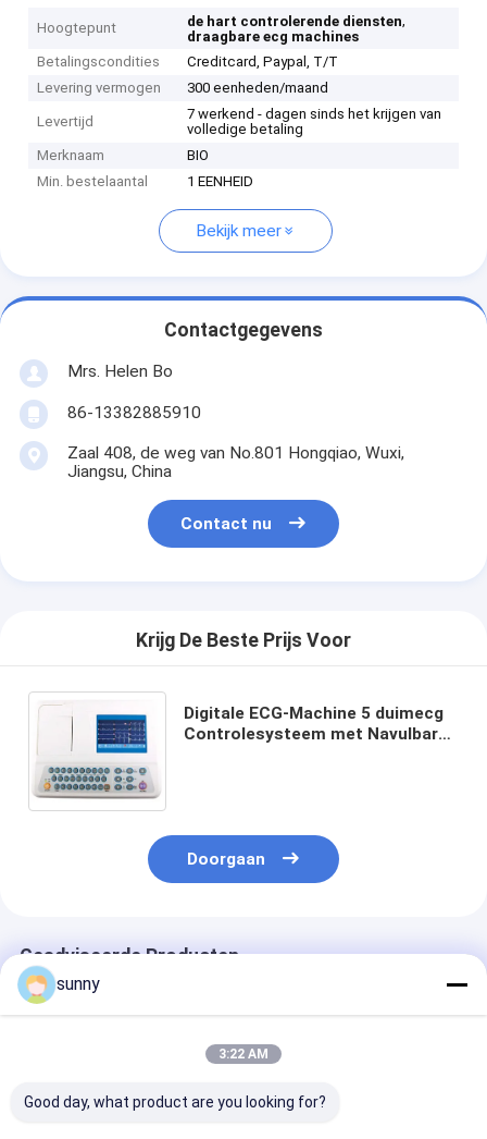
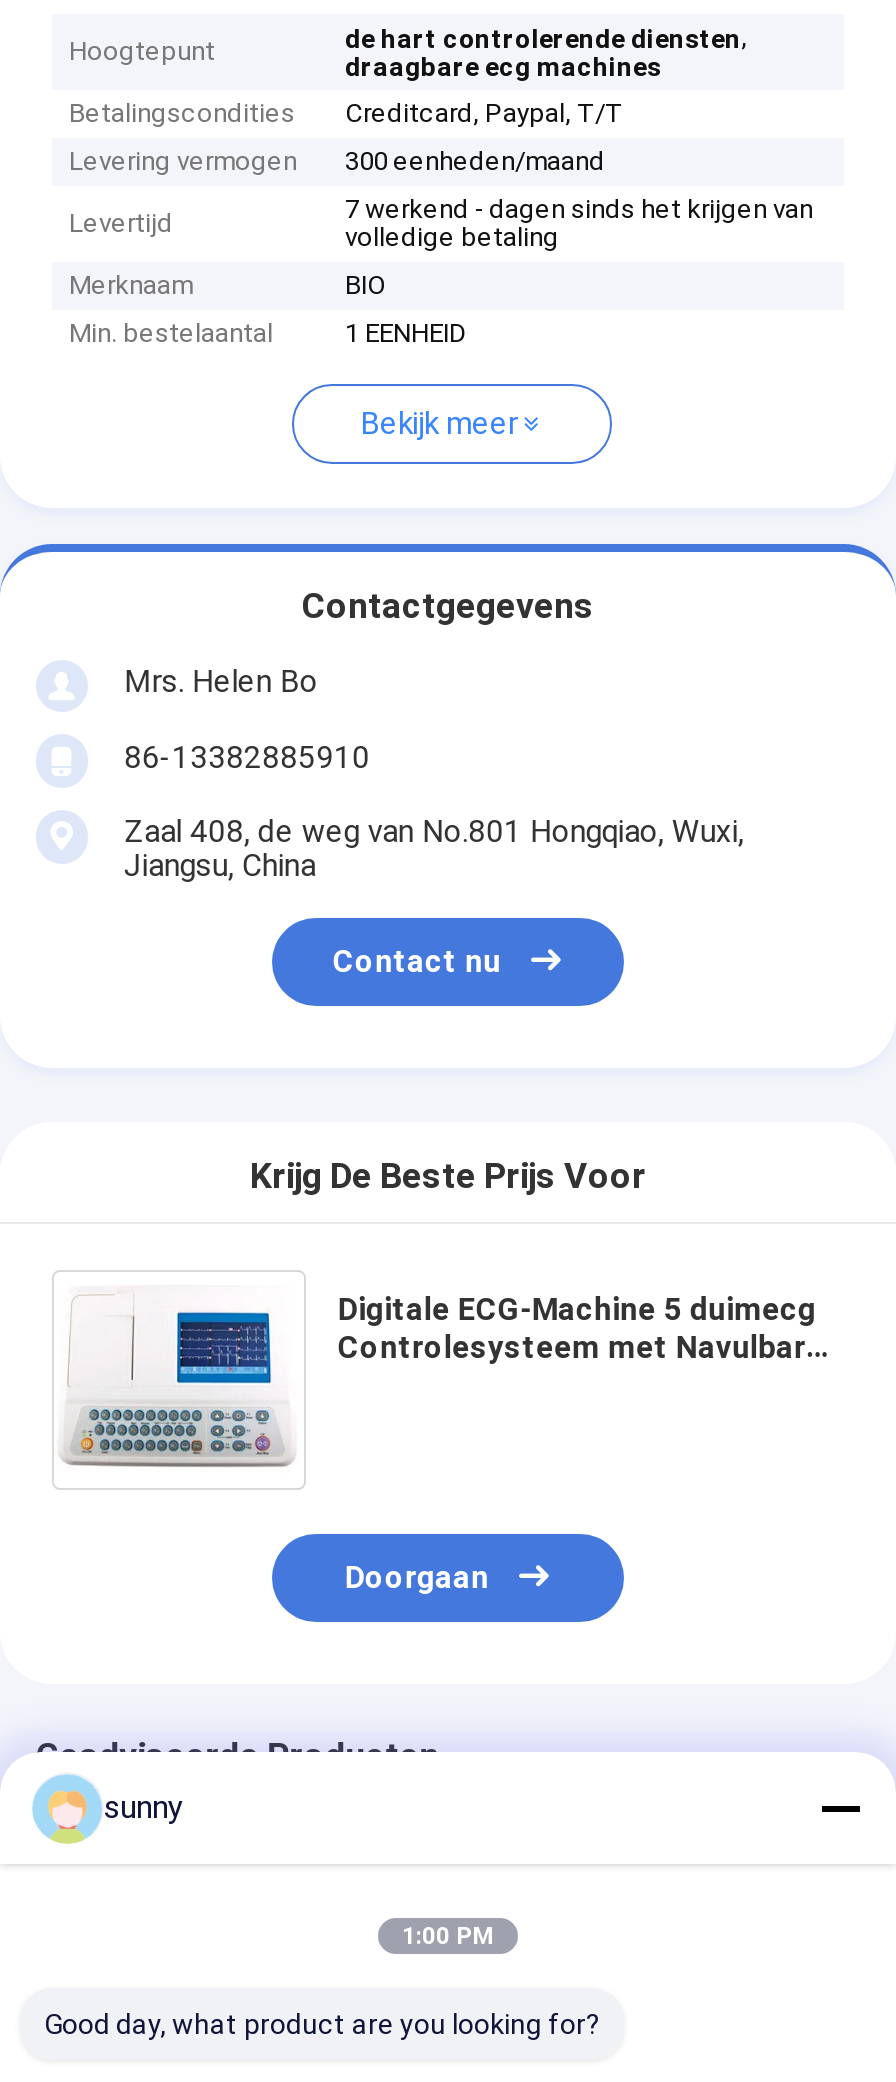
- 3:22 AM
+ 1:00 PM
